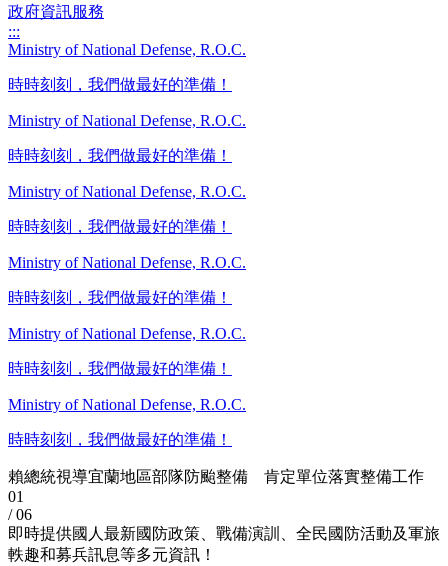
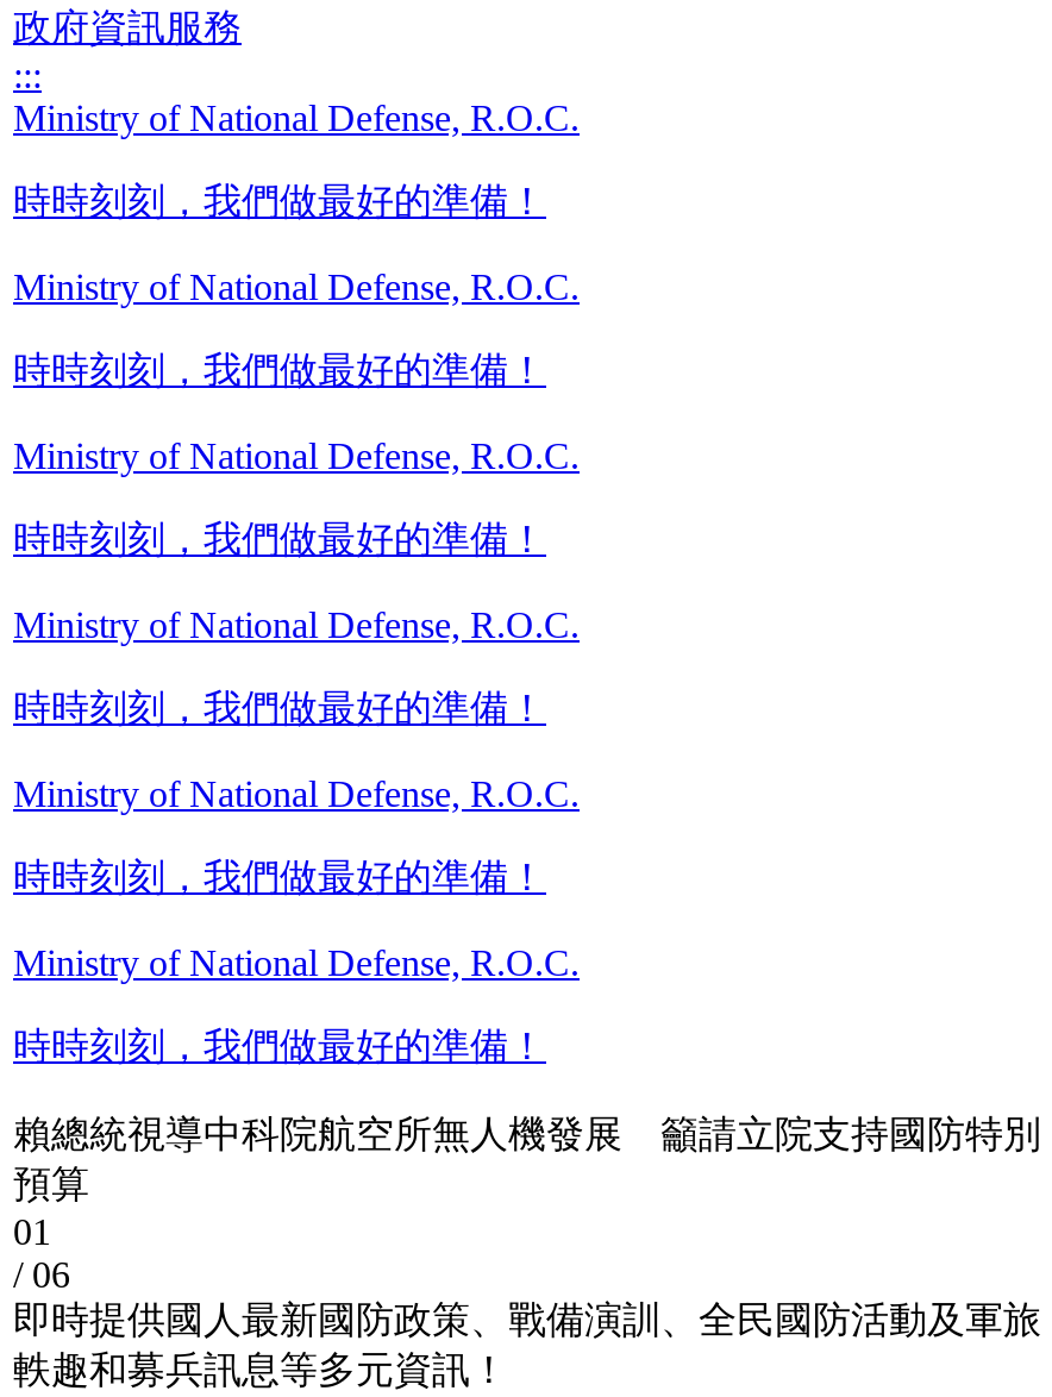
- 賴總統視導宜蘭地區部隊防颱整備 肯定單位落實整備工作
+ 賴總統視導中科院航空所無人機發展 籲請立院支持國防特別
+ 預算
